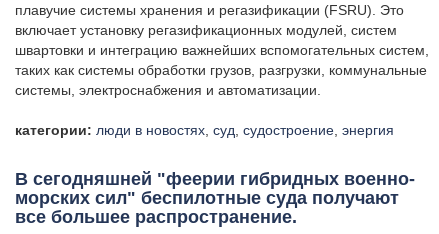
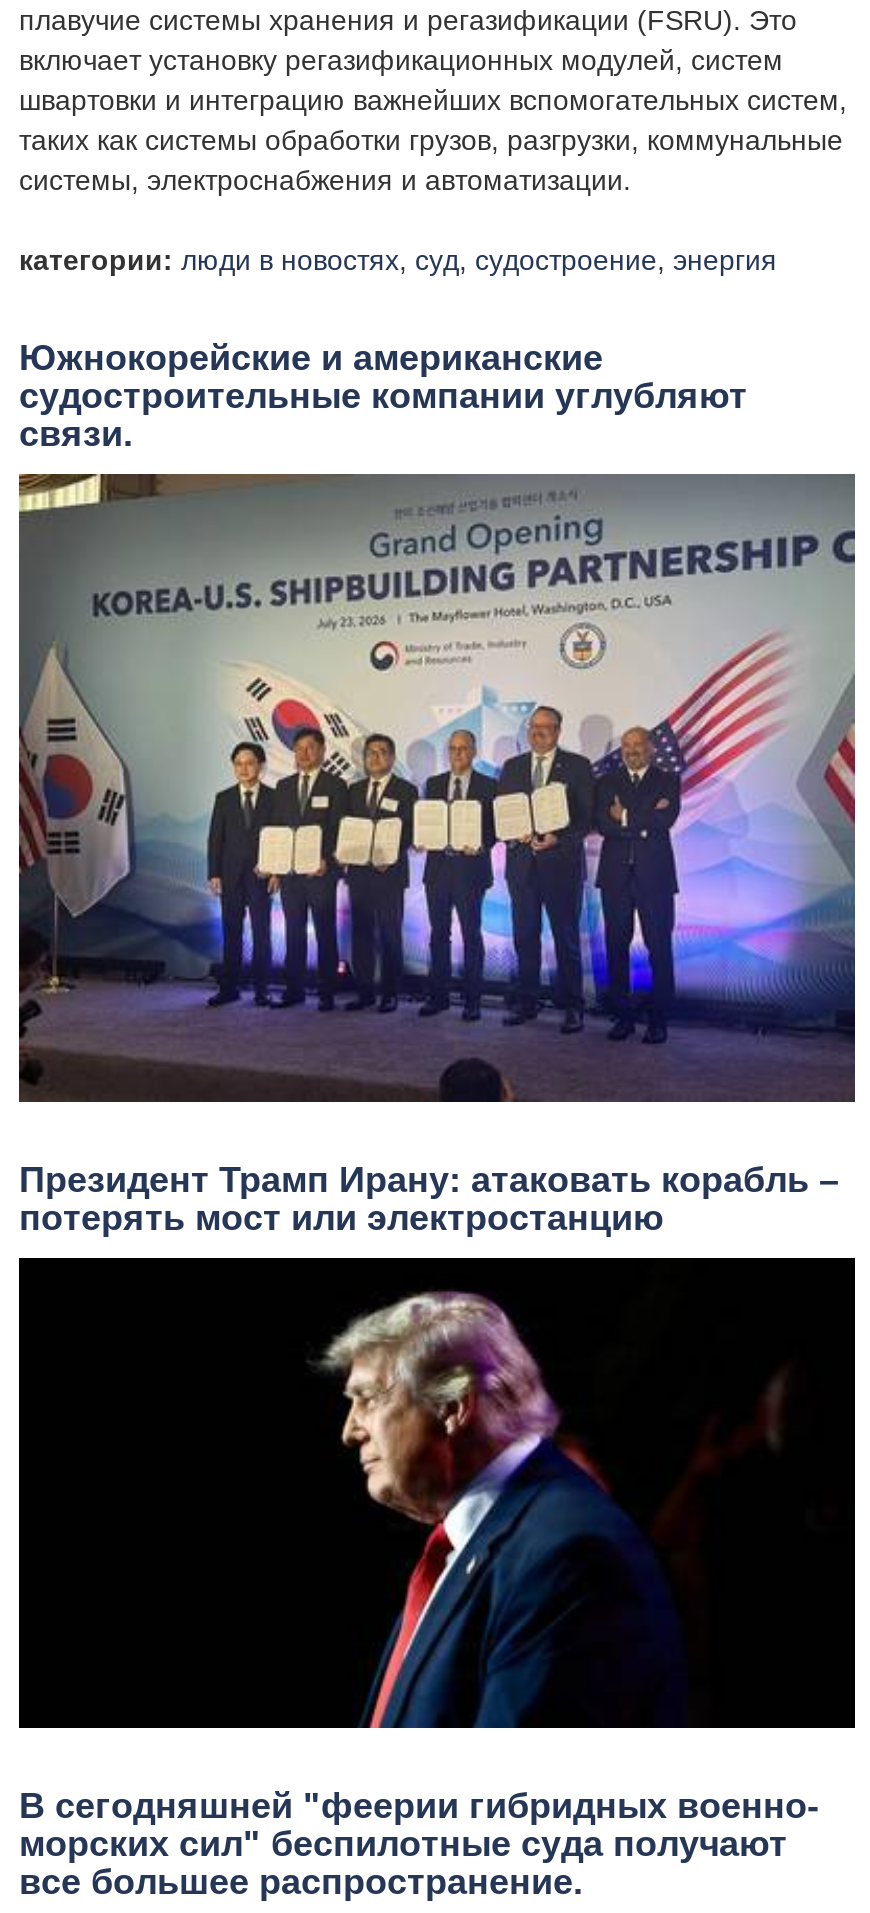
+ [image]
+ Президент Трамп Ирану: атаковать корабль –
+ потерять мост или электростанцию

+ [image]

+ Южнокорейские и американские
+ судостроительные компании углубляют
+ связи.
